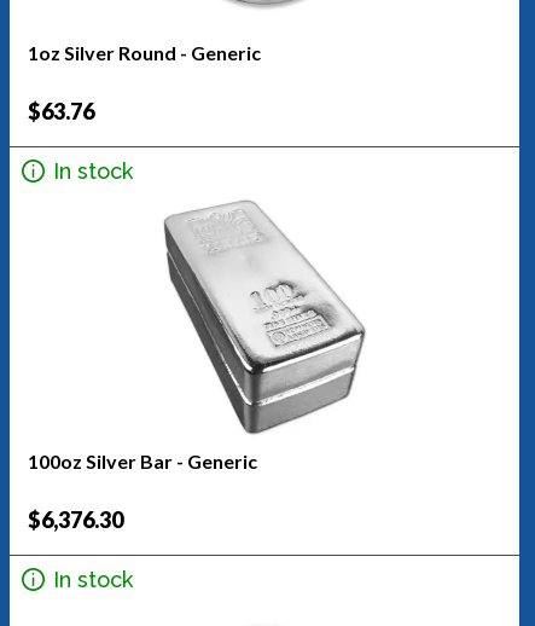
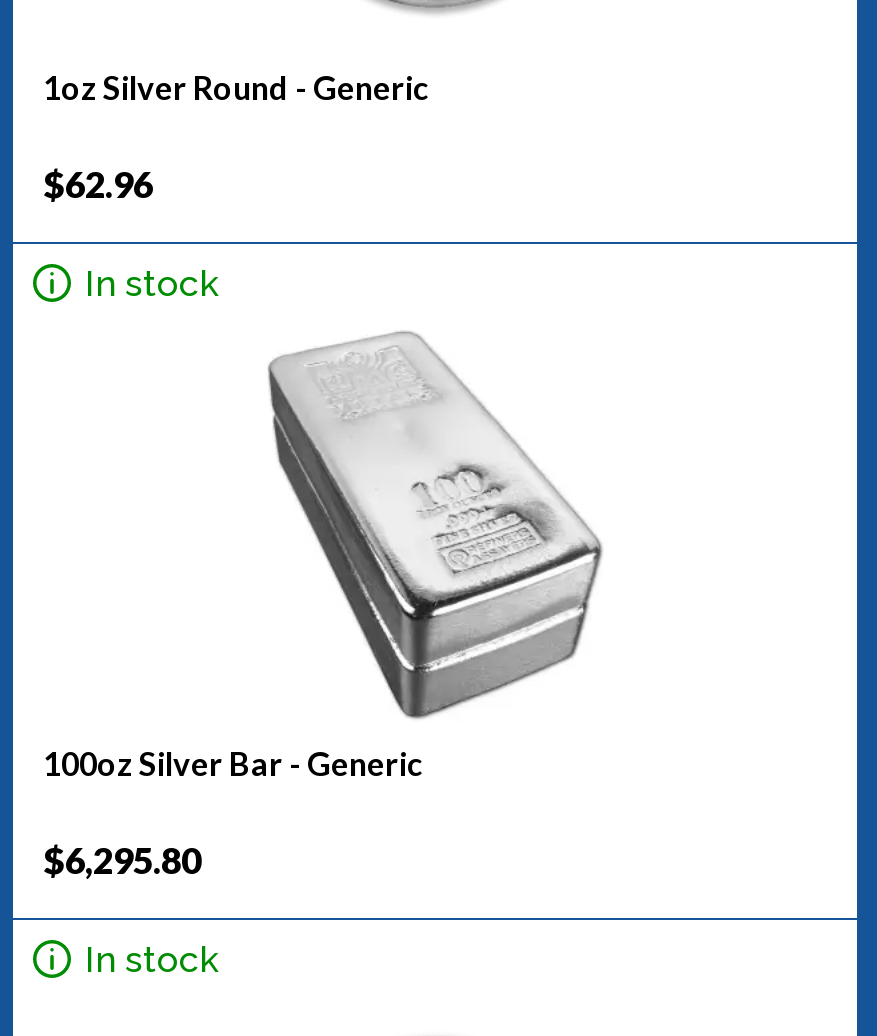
- $63.76
+ $62.96

- $6,376.30
+ $6,295.80
